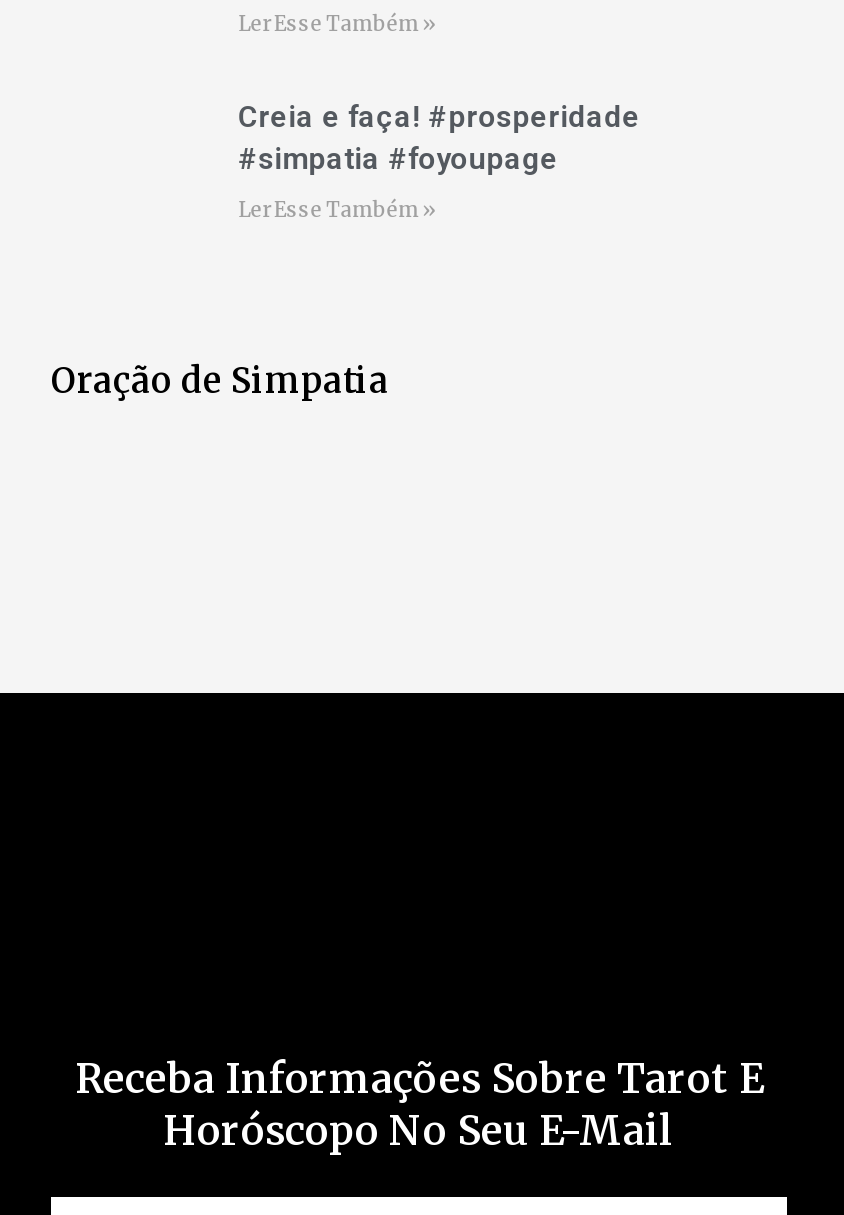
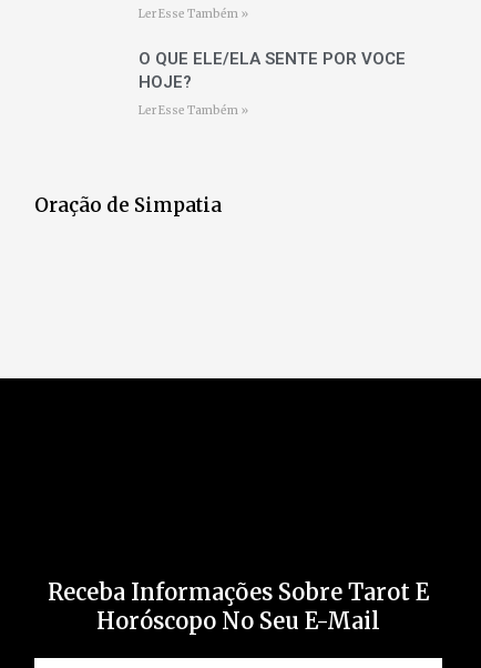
- Creia e faça! #prosperidade
- #simpatia #foyoupage
+ O QUE ELE/ELA SENTE POR VOCE
+ HOJE?
